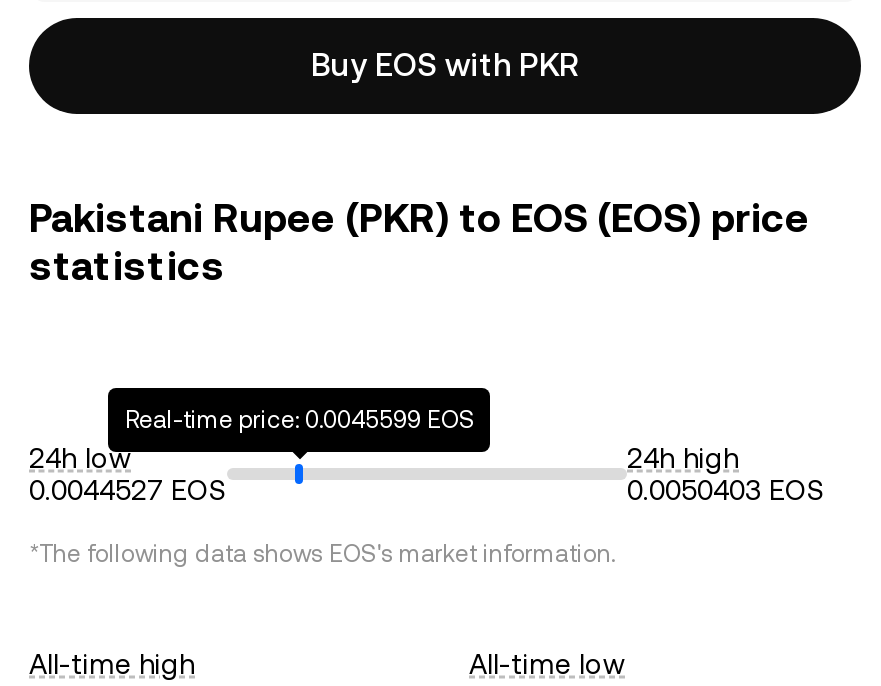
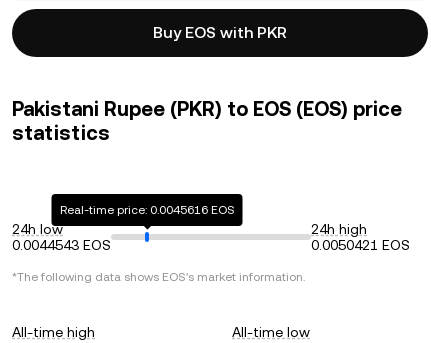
- Real-time price: 0.0045599 EOS
+ Real-time price: 0.0045616 EOS

- 0.0044527 EOS
+ 0.0044543 EOS

- 0.0050403 EOS
+ 0.0050421 EOS
